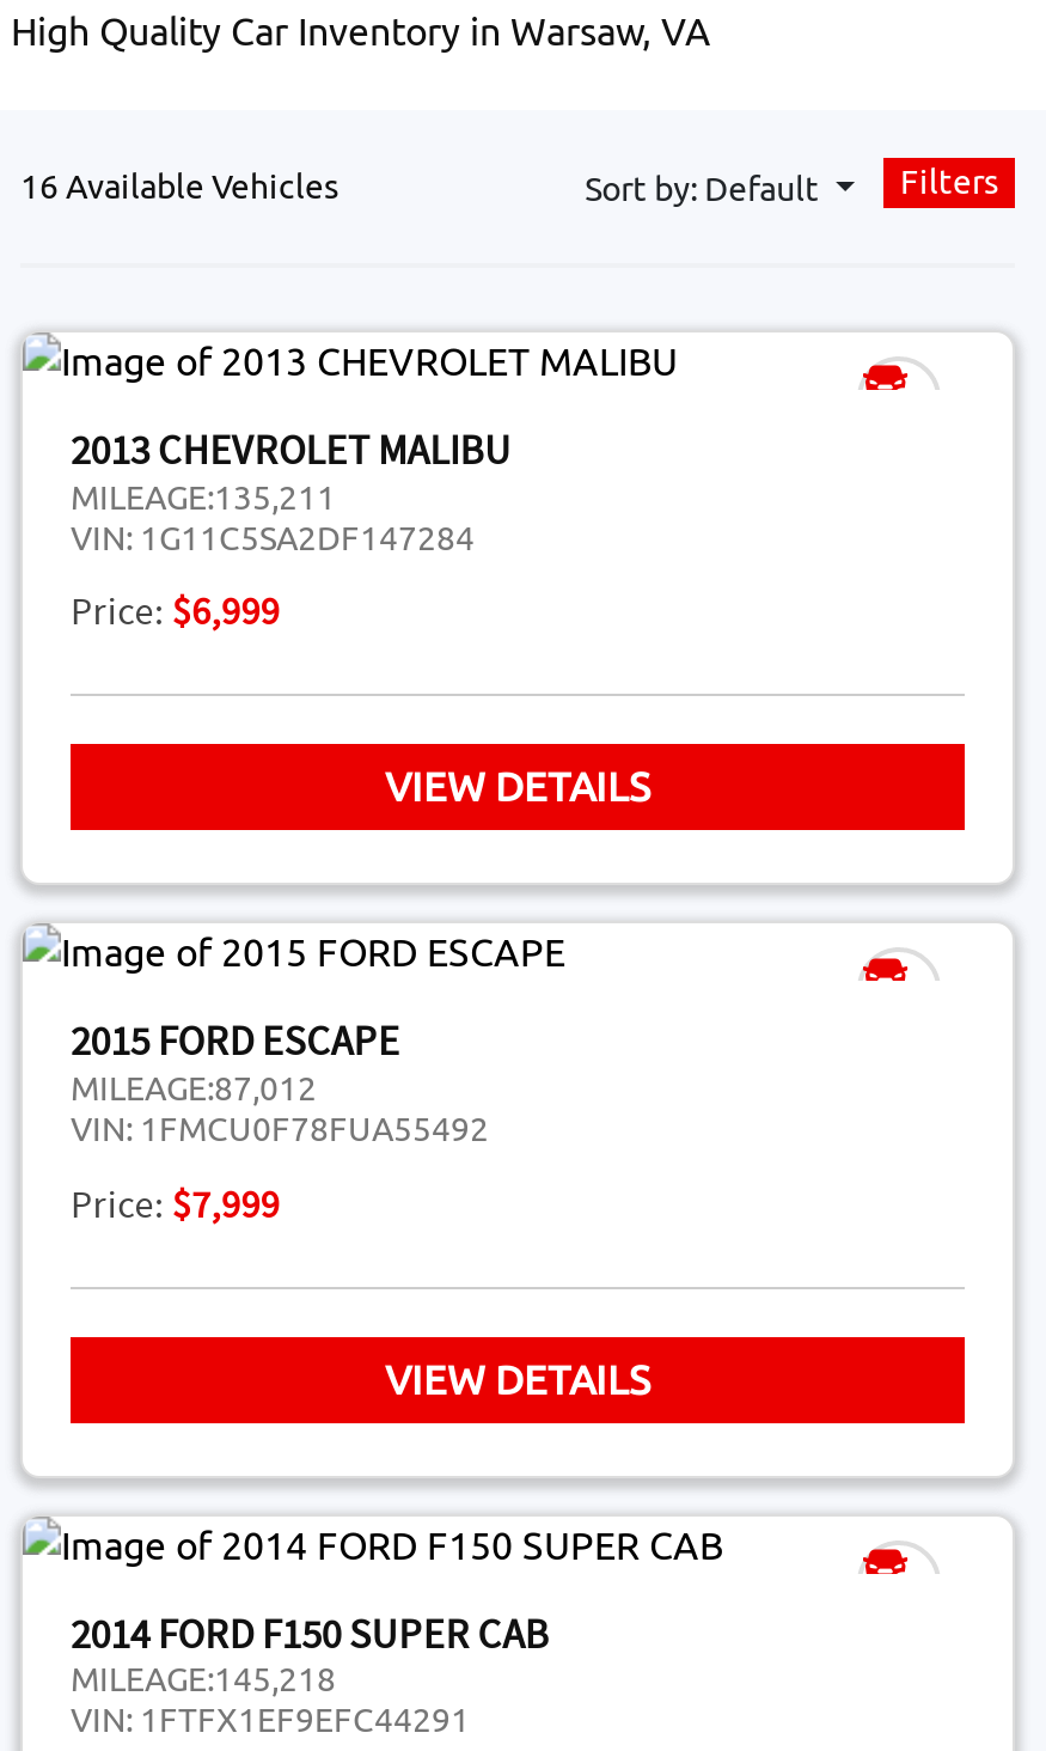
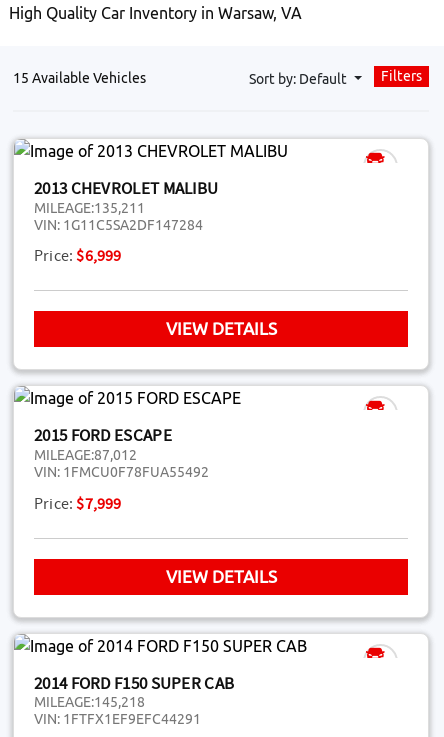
- 16 Available Vehicles
+ 15 Available Vehicles
